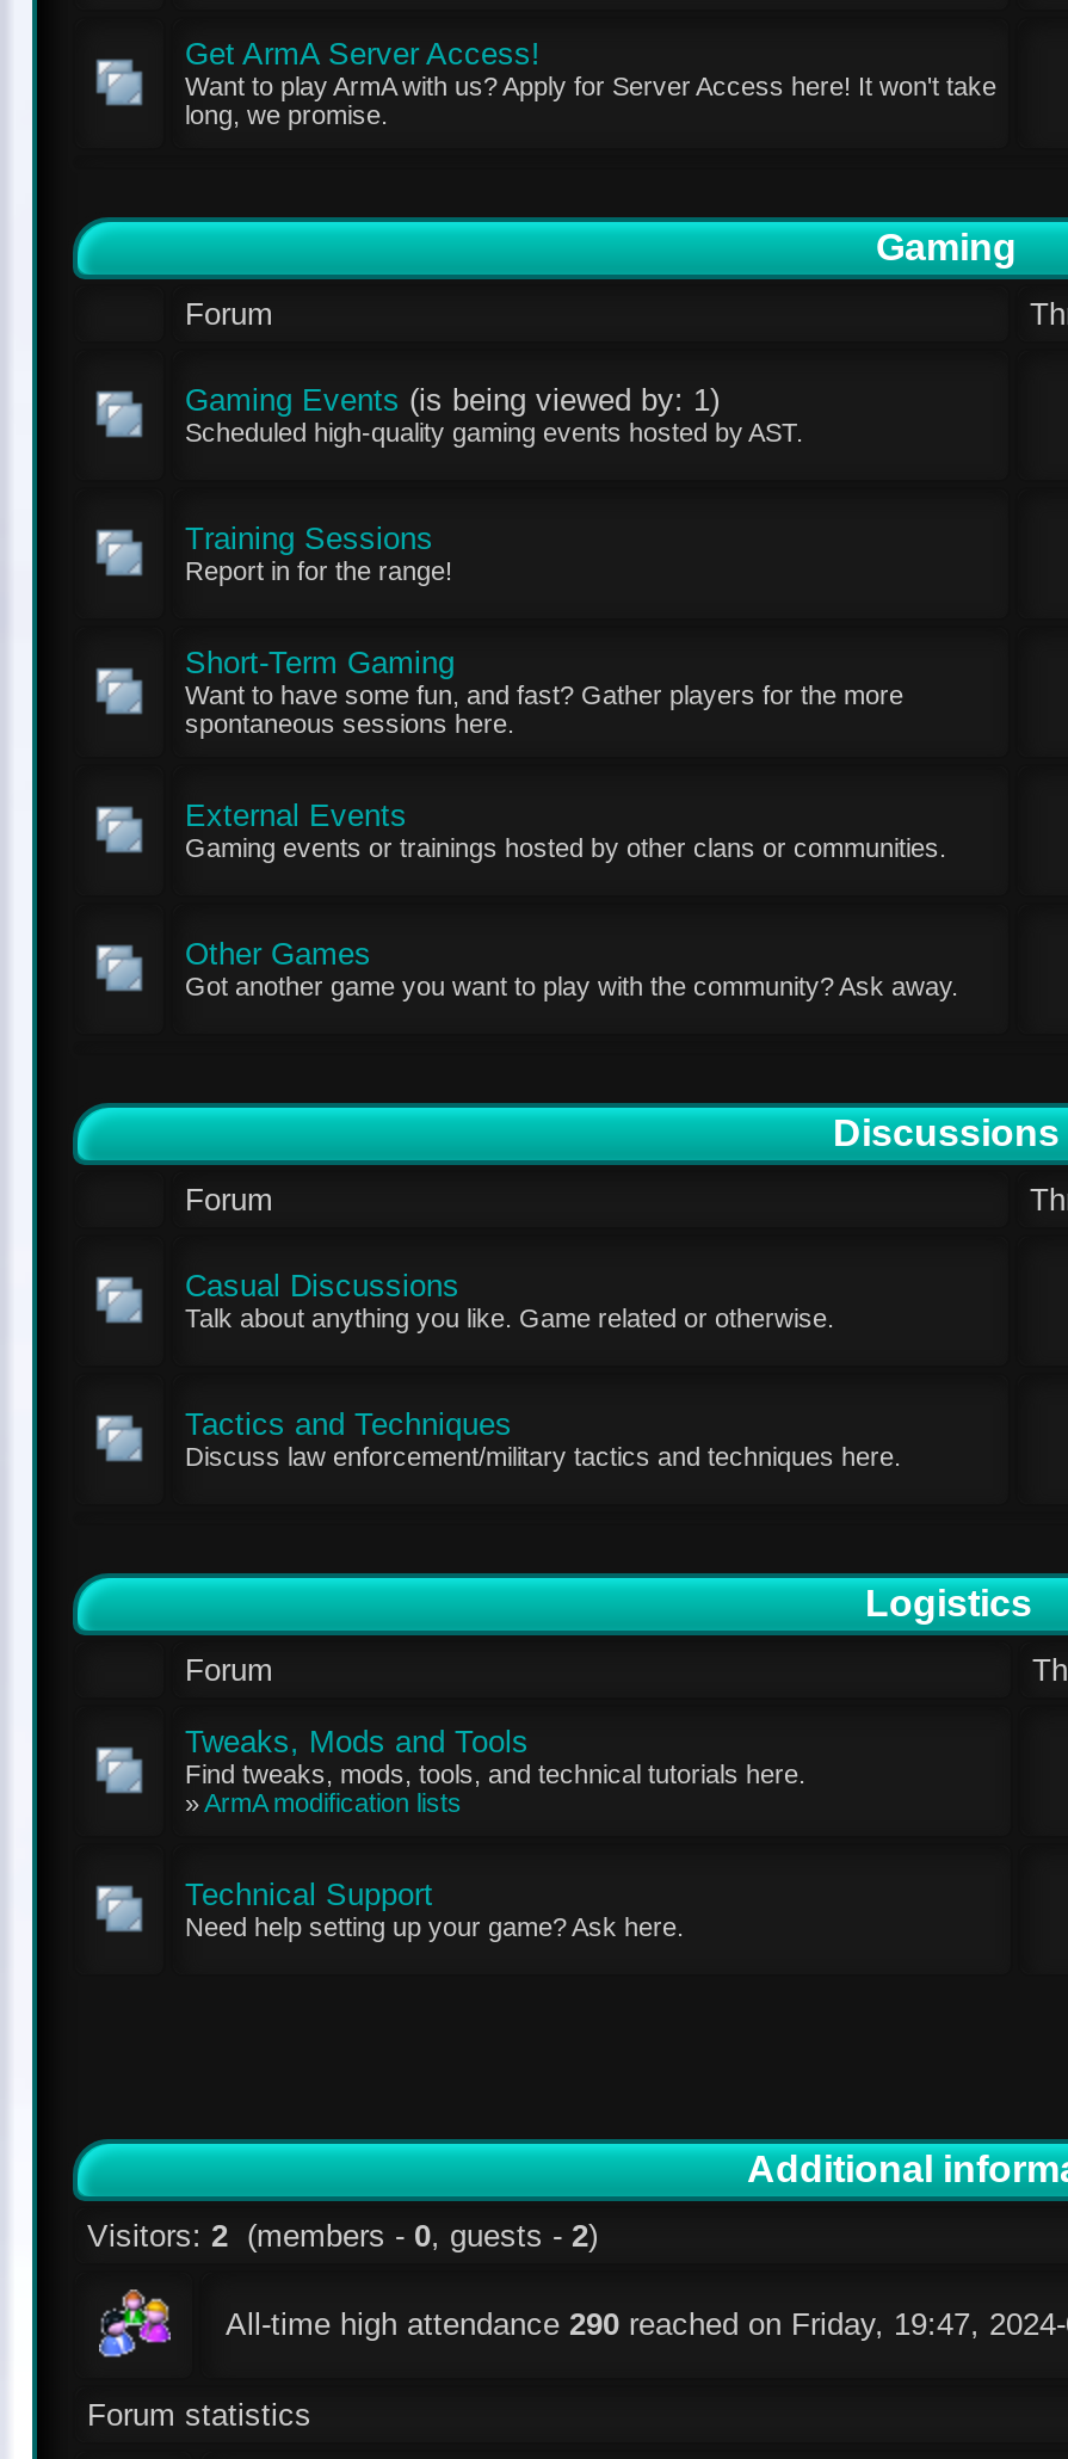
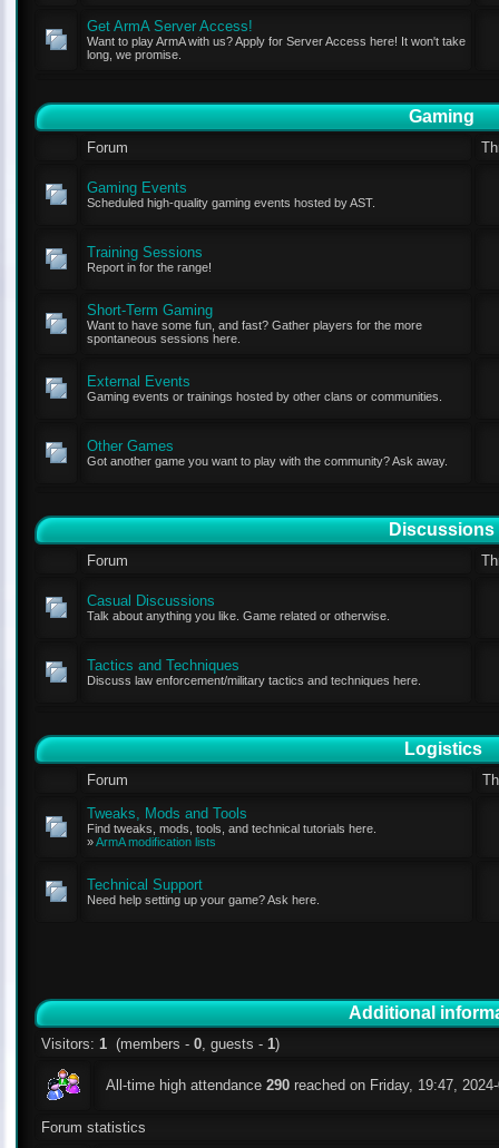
- Gaming Events (is being viewed by: 1)
+ Gaming Events

- Visitors: 2 (members - 0, guests - 2)
+ Visitors: 1 (members - 0, guests - 1)
